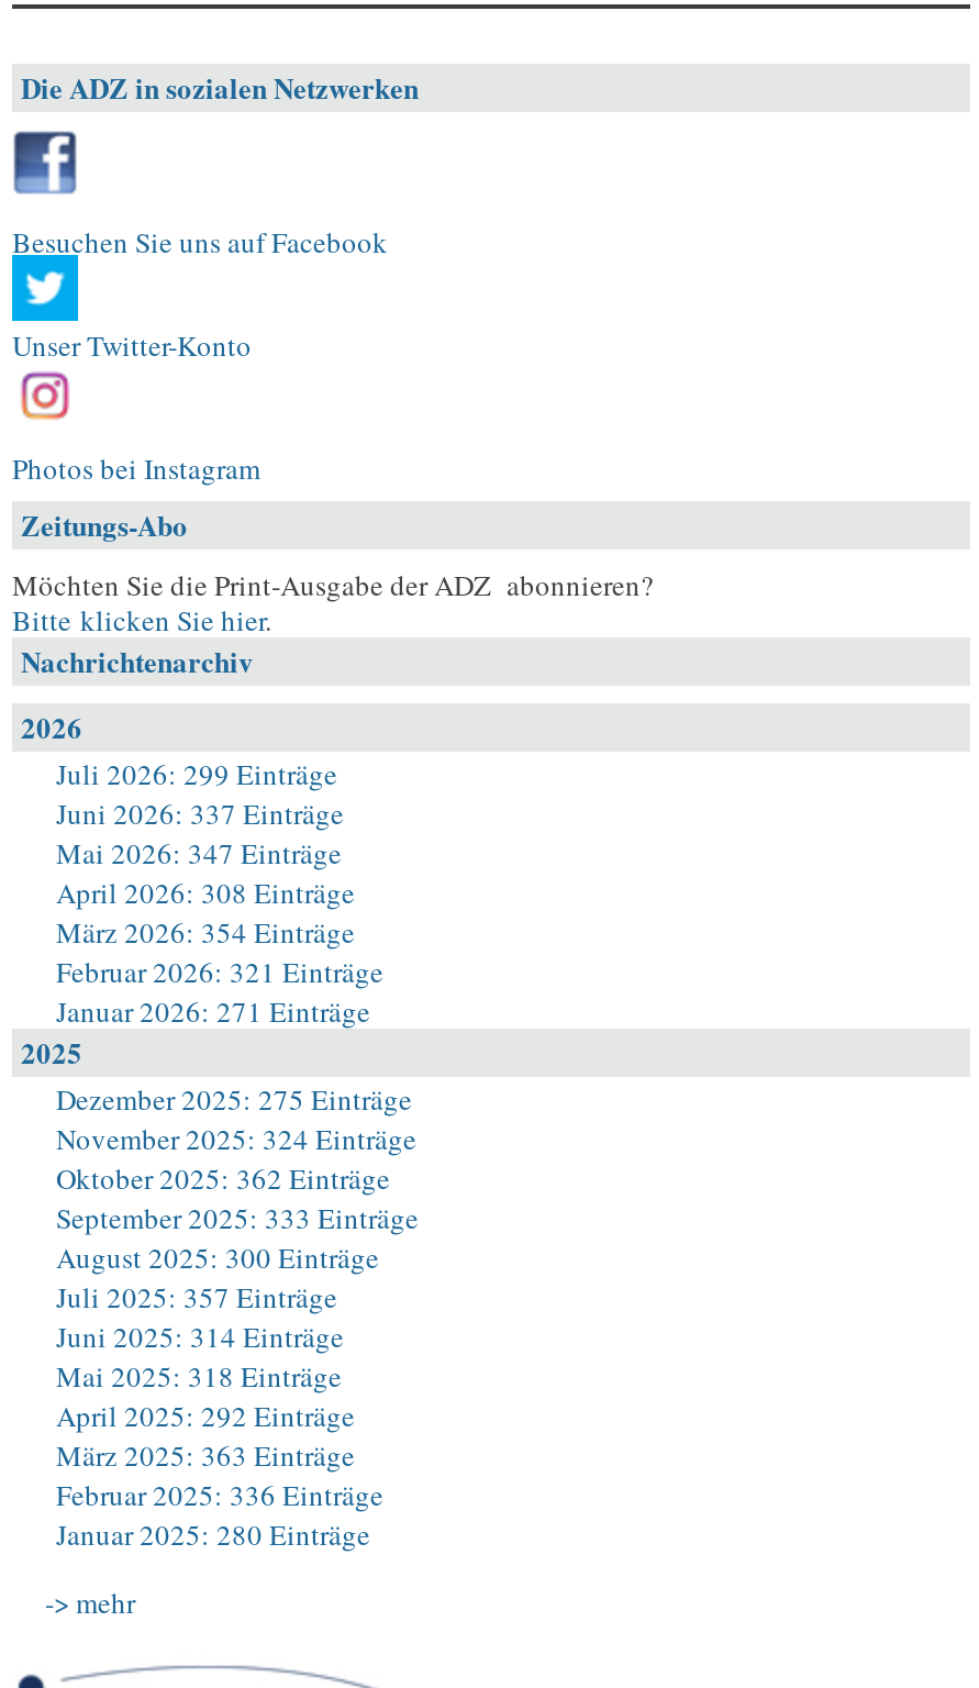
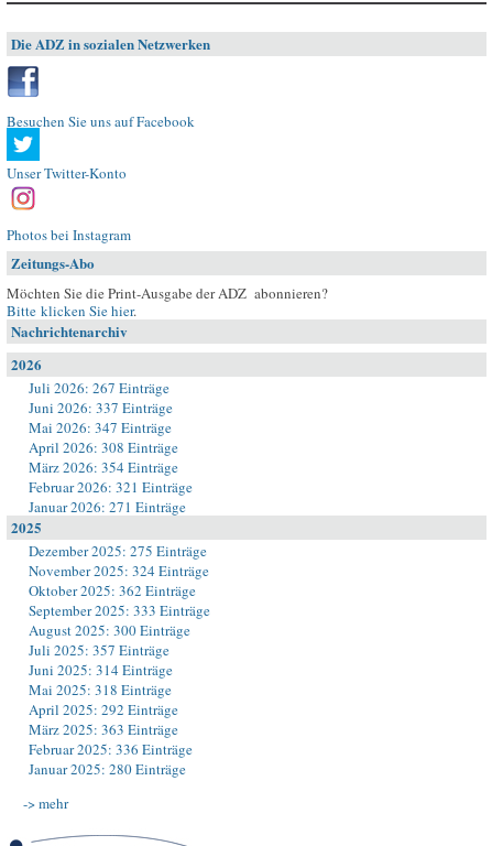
- Juli 2026: 299 Einträge
+ Juli 2026: 267 Einträge
